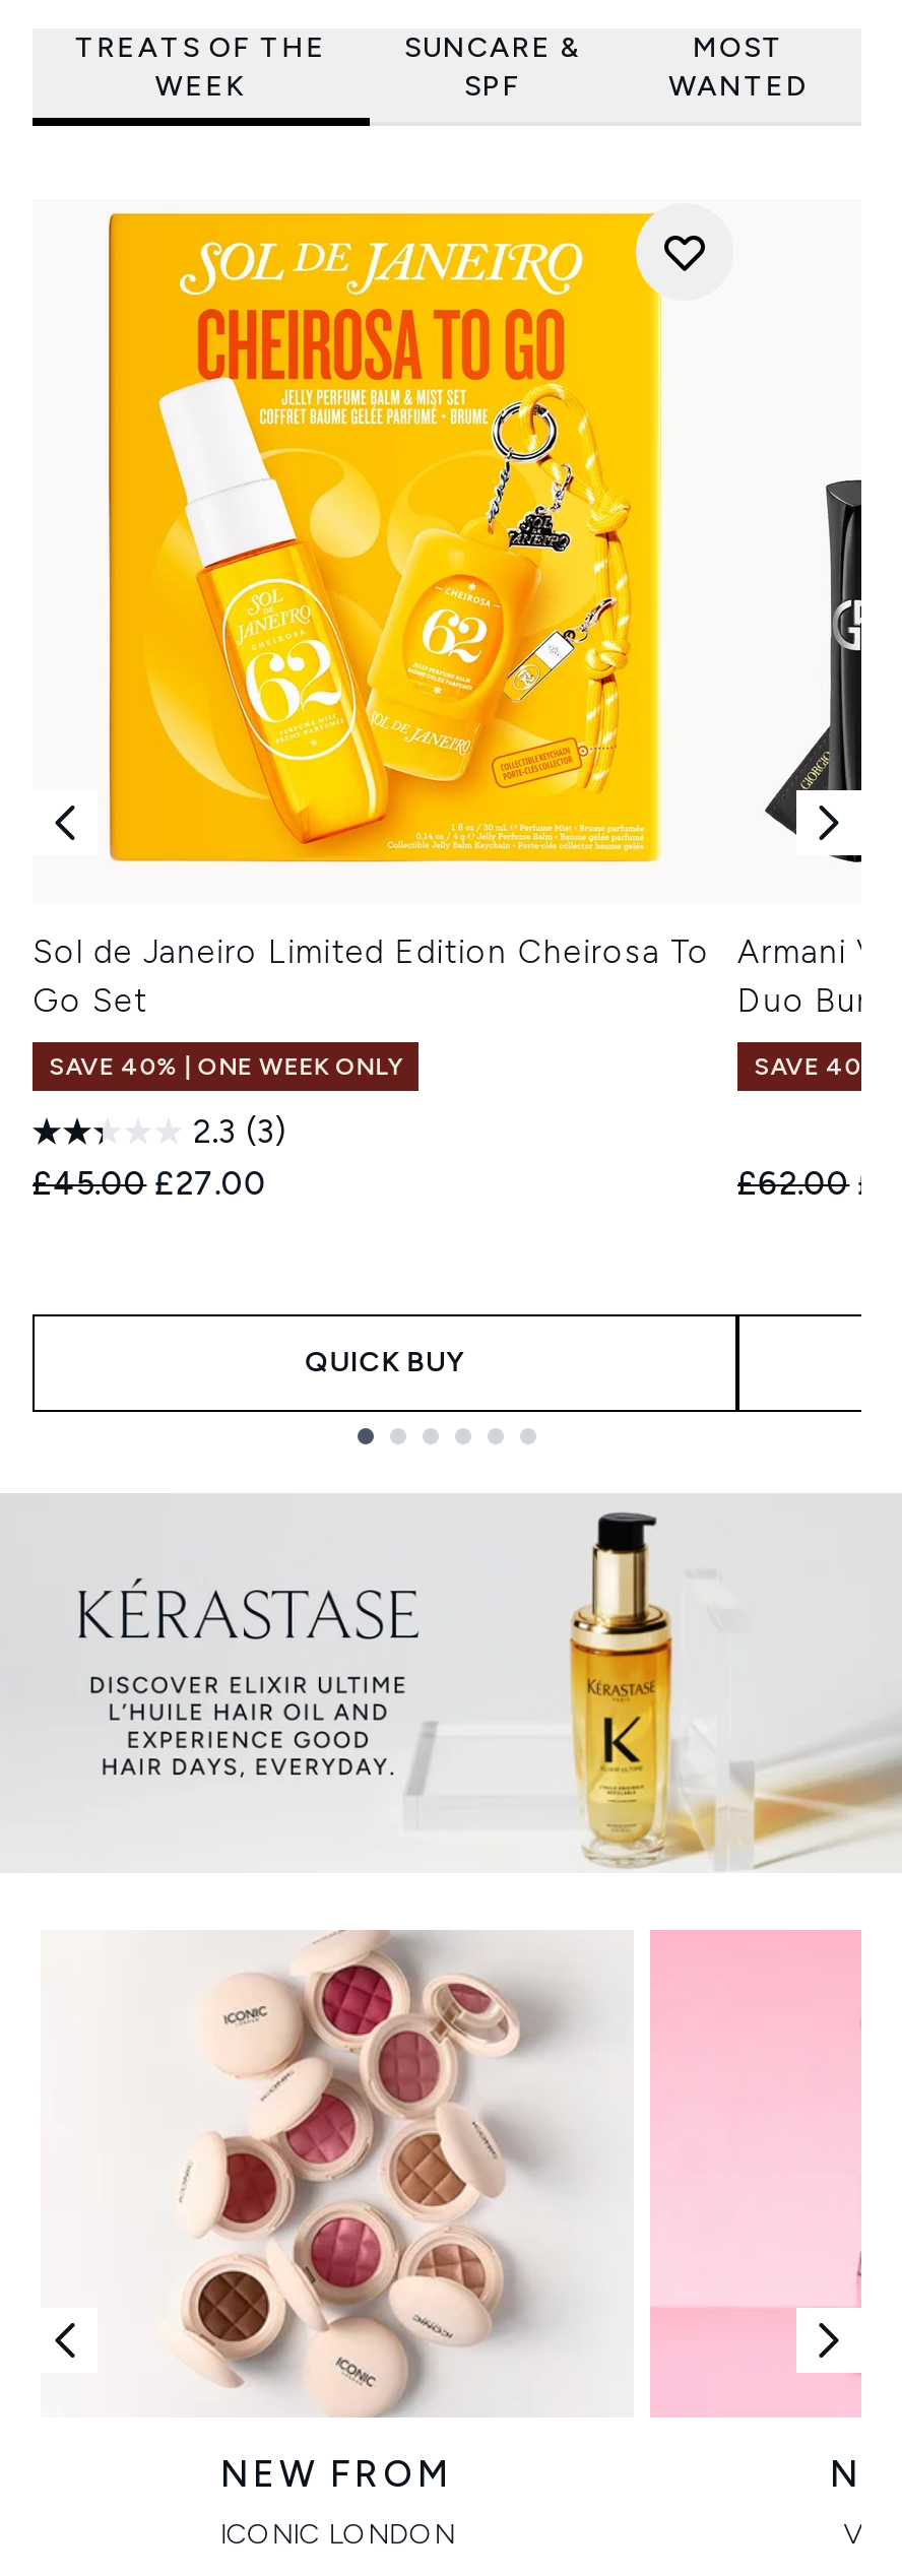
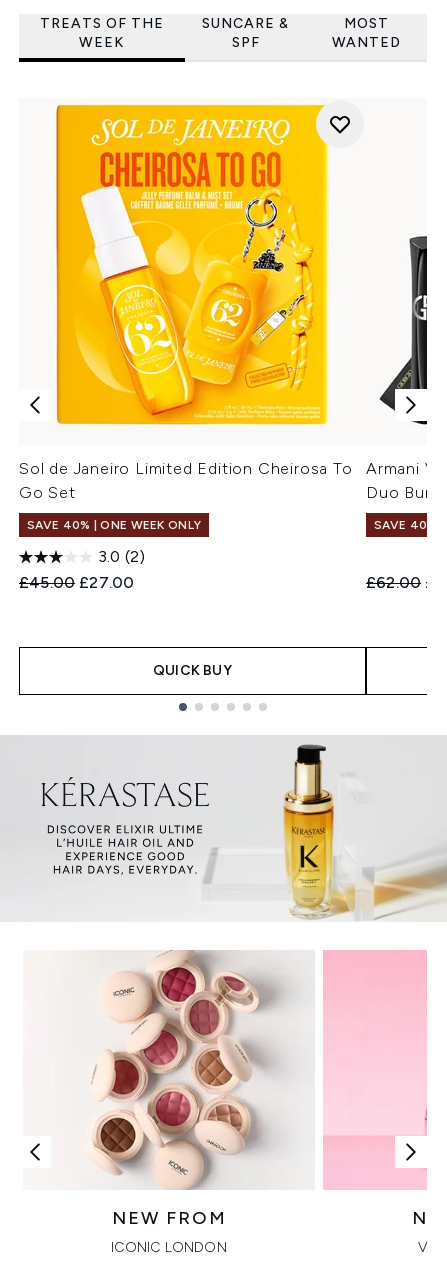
- 2.3 (3)
+ 3.0 (2)
